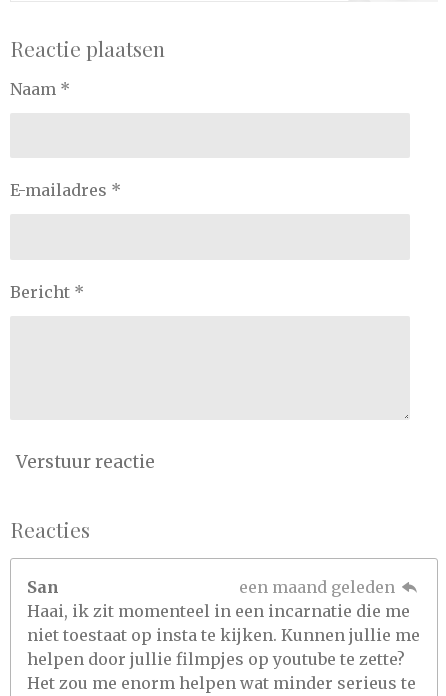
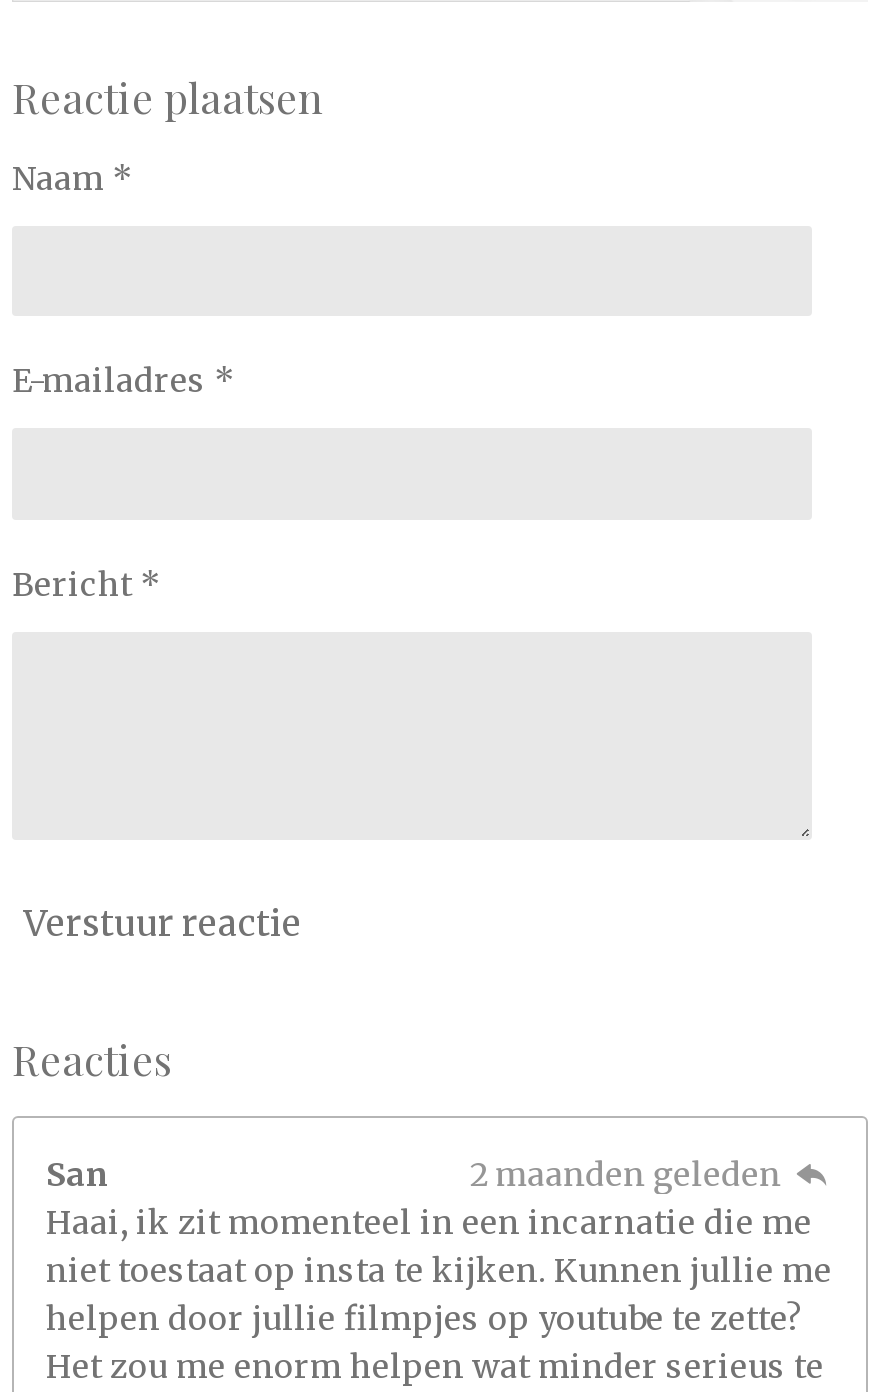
- een maand geleden
+ 2 maanden geleden
